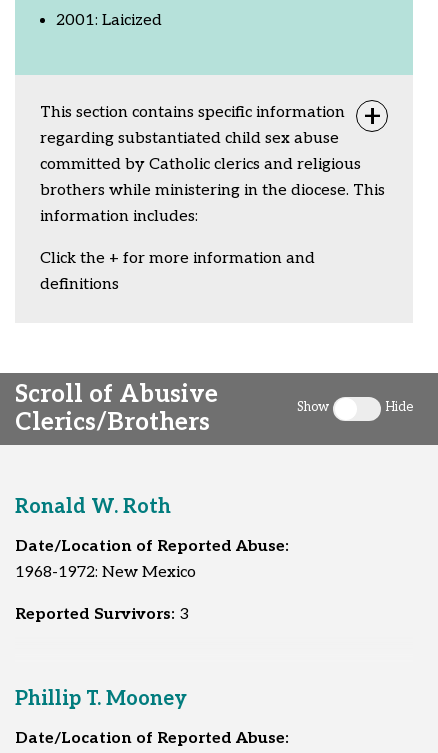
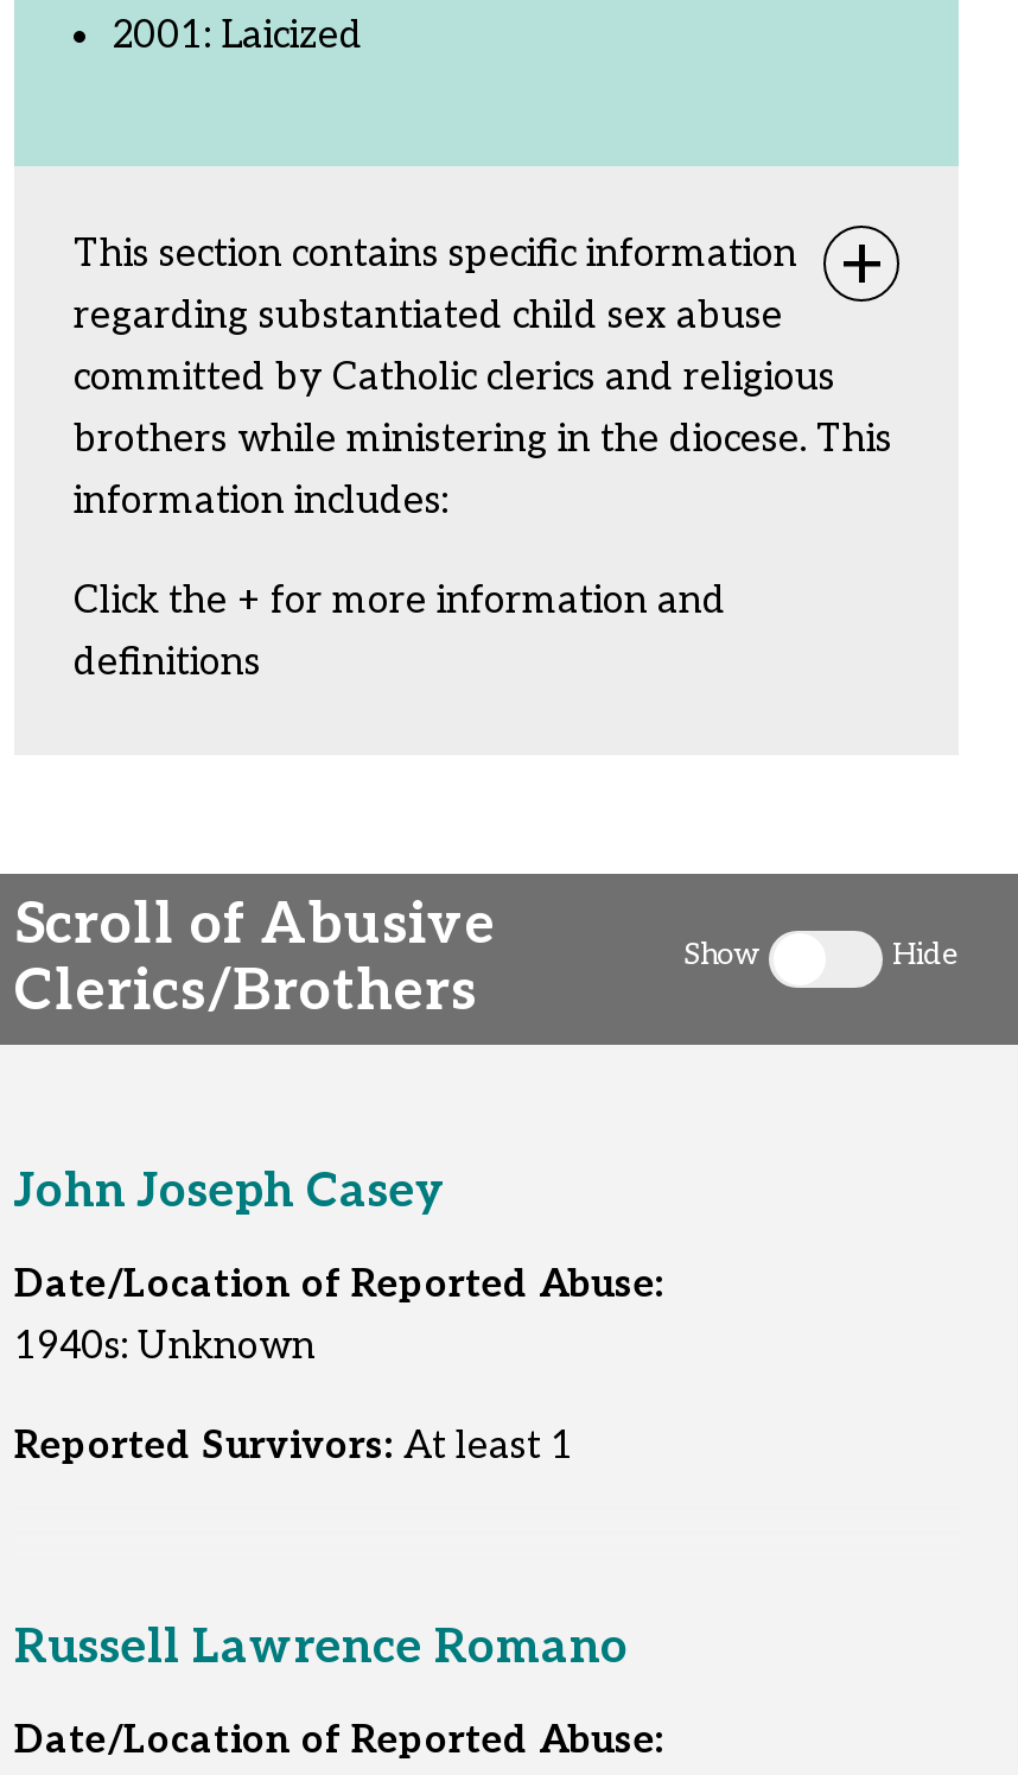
- Ronald W. Roth
+ John Joseph Casey

- 1968-1972: New Mexico
+ 1940s: Unknown

- Reported Survivors: 3
+ Reported Survivors: At least 1

- Phillip T. Mooney
+ Russell Lawrence Romano
